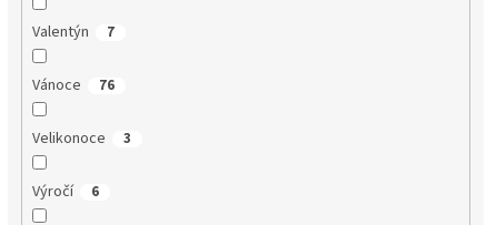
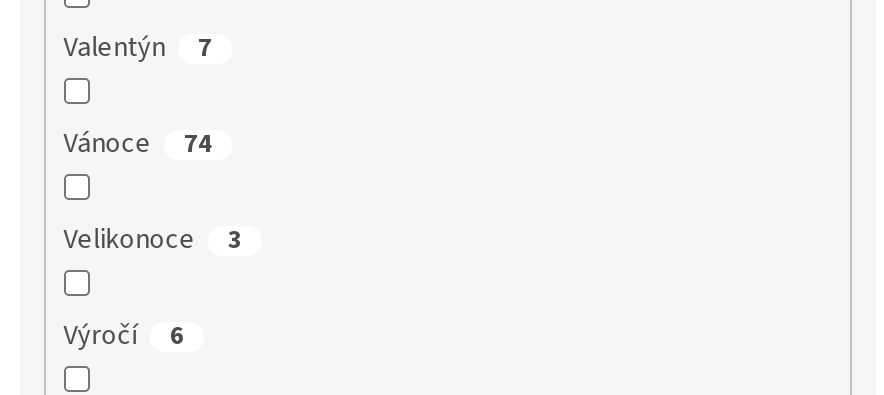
- Vánoce 76
+ Vánoce 74
